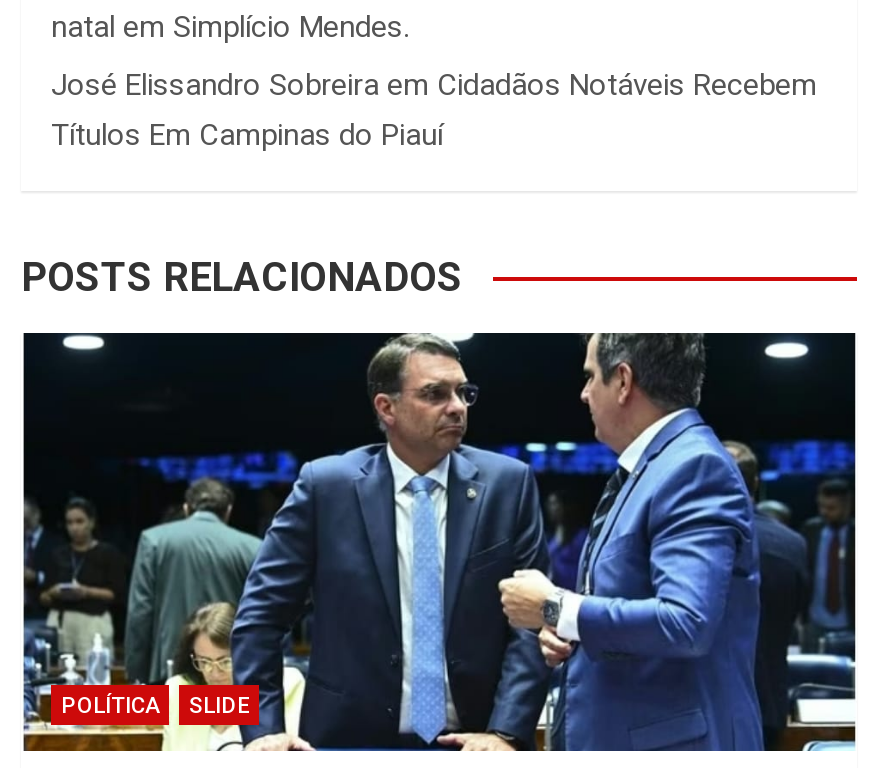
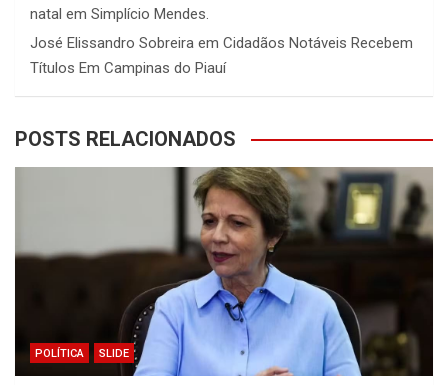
- [image]
+ [image]
